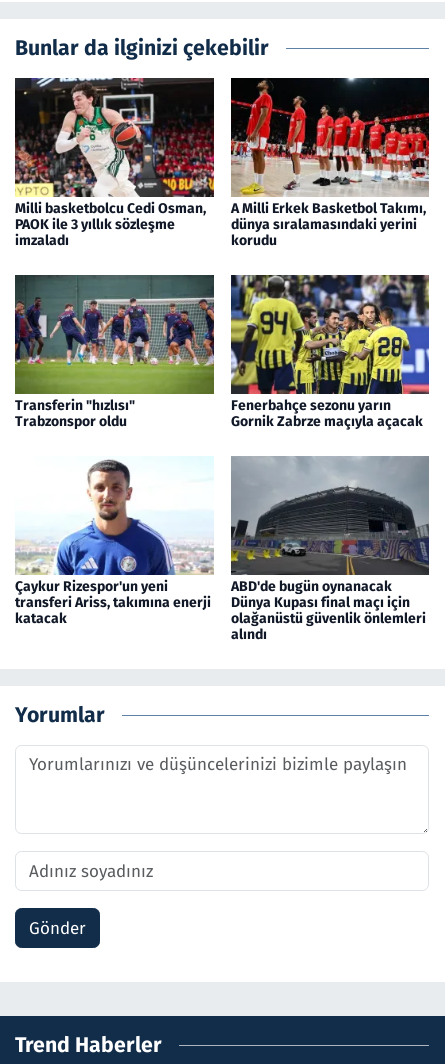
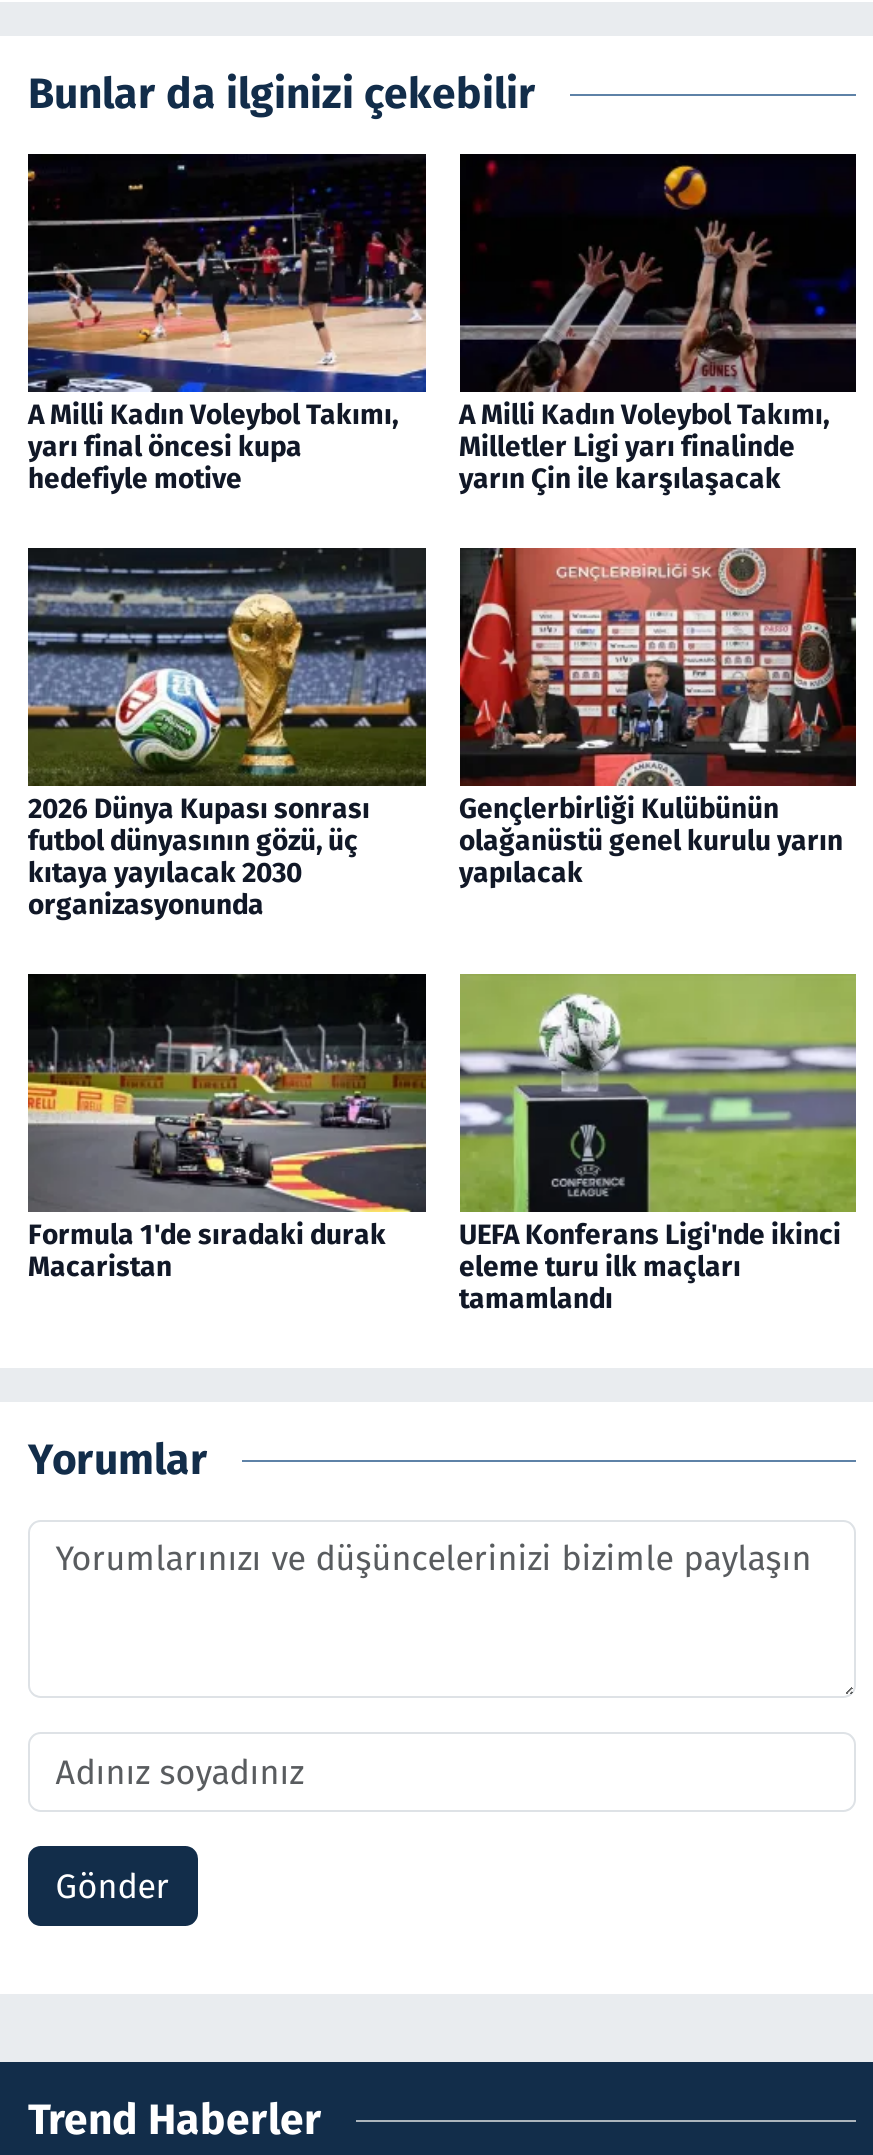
- [image]
- Milli basketbolcu Cedi Osman,
- PAOK ile 3 yıllık sözleşme
- imzaladı
+ [image]
+ A Milli Kadın Voleybol Takımı,
+ yarı final öncesi kupa
+ hedefiyle motive

- [image]
- A Milli Erkek Basketbol Takımı,
- dünya sıralamasındaki yerini
- korudu
+ [image]
+ A Milli Kadın Voleybol Takımı,
+ Milletler Ligi yarı finalinde
+ yarın Çin ile karşılaşacak

- [image]
- Transferin "hızlısı"
- Trabzonspor oldu
+ [image]
+ 2026 Dünya Kupası sonrası
+ futbol dünyasının gözü, üç
+ kıtaya yayılacak 2030
+ organizasyonunda

- [image]
- Fenerbahçe sezonu yarın
- Gornik Zabrze maçıyla açacak
+ [image]
+ Gençlerbirliği Kulübünün
+ olağanüstü genel kurulu yarın
+ yapılacak

- [image]
- ABD'de bugün oynanacak
- Dünya Kupası final maçı için
- olağanüstü güvenlik önlemleri
- alındı
+ [image]
+ UEFA Konferans Ligi'nde ikinci
+ eleme turu ilk maçları
+ tamamlandı

- [image]
- Çaykur Rizespor'un yeni
- transferi Ariss, takımına enerji
- katacak
+ [image]
+ Formula 1'de sıradaki durak
+ Macaristan
